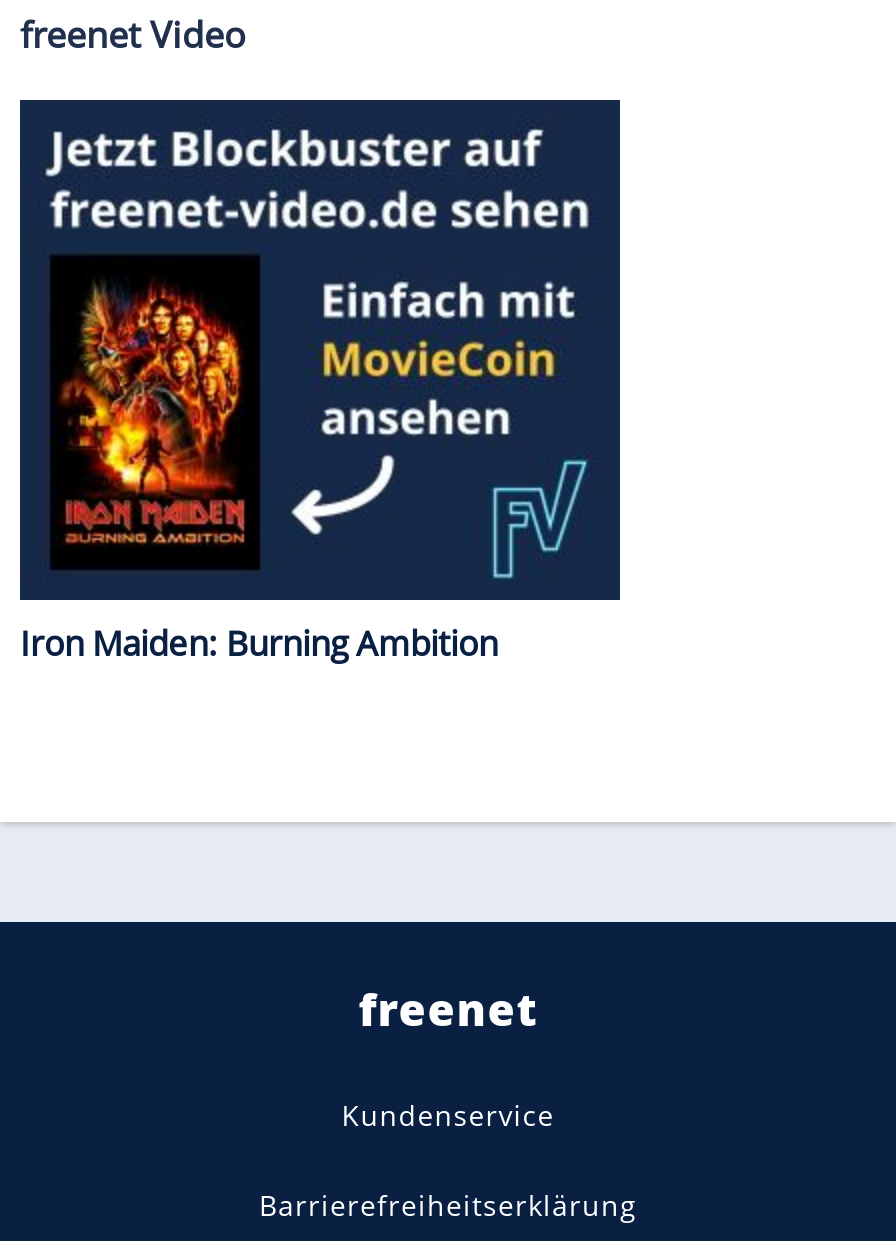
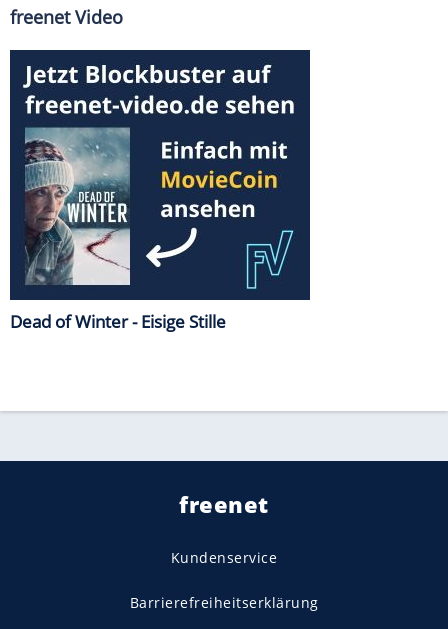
- [image]
- Iron Maiden: Burning Ambition
+ [image]
+ Dead of Winter - Eisige Stille
